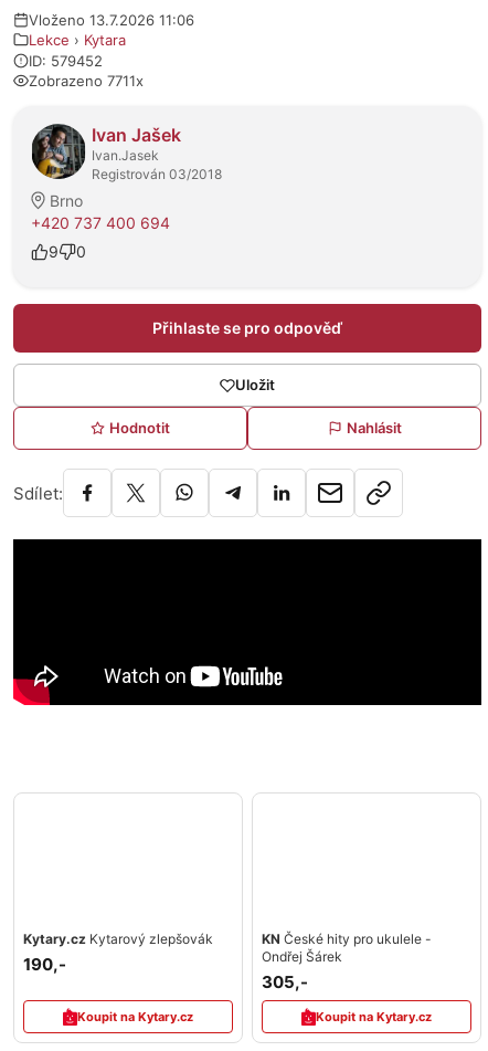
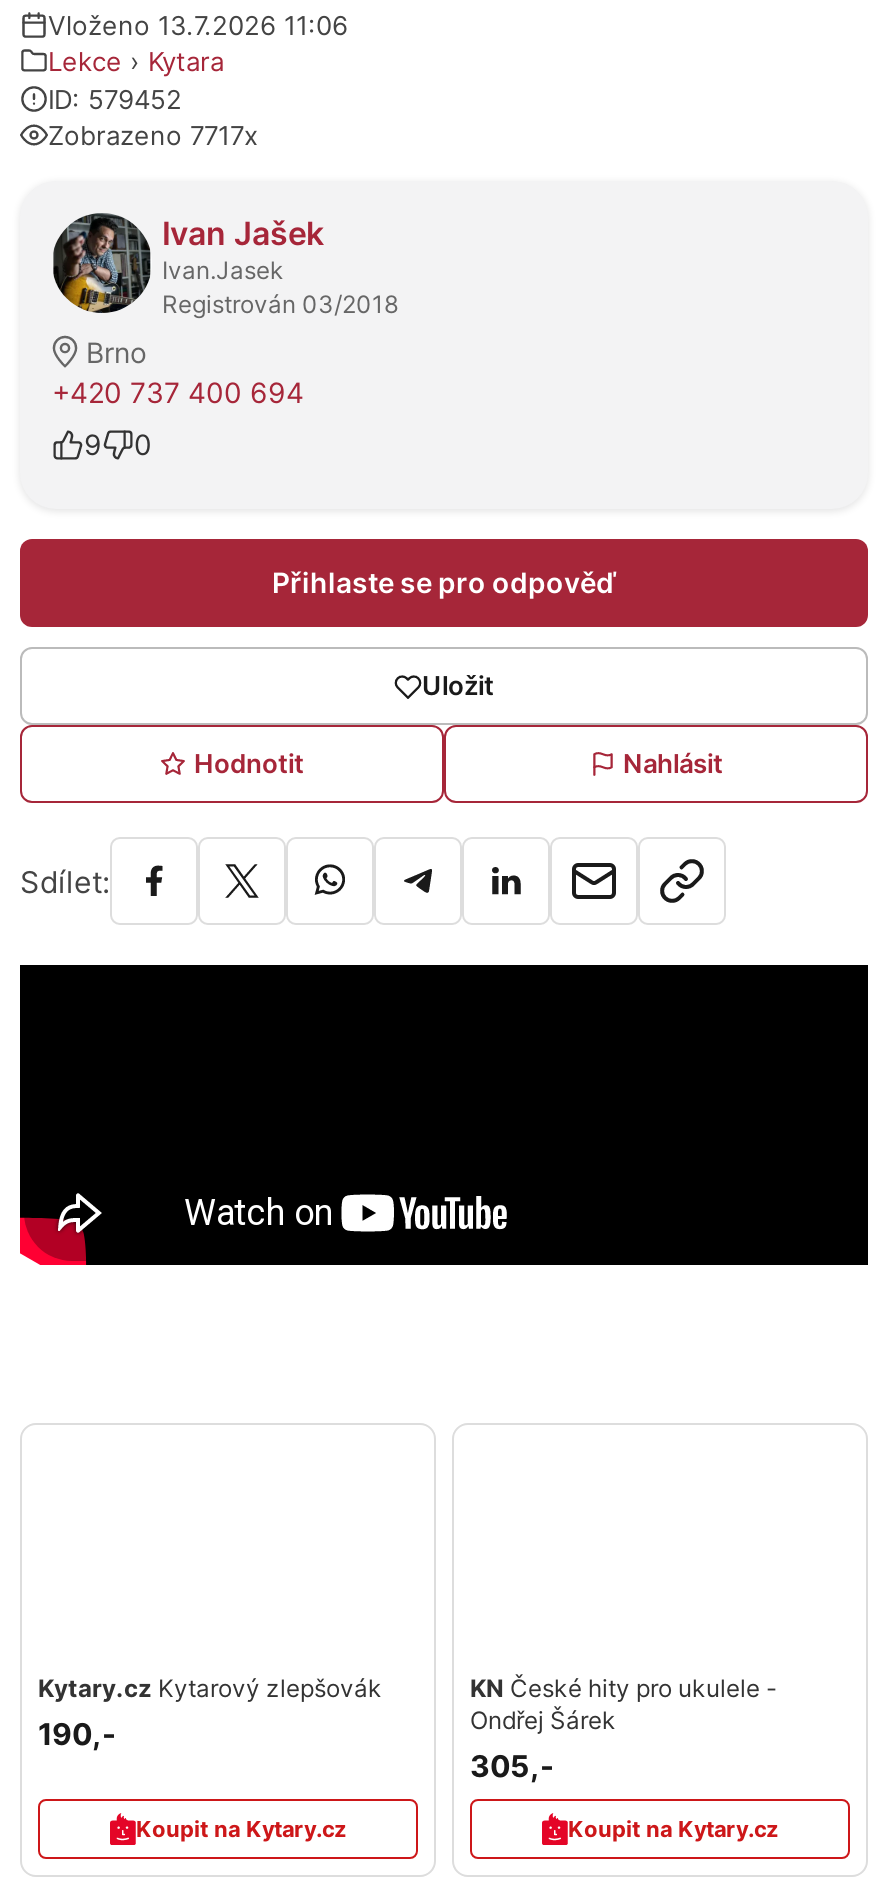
- Zobrazeno 7711x
+ Zobrazeno 7717x
